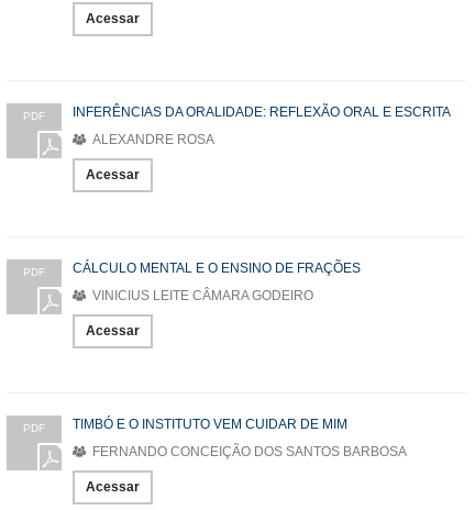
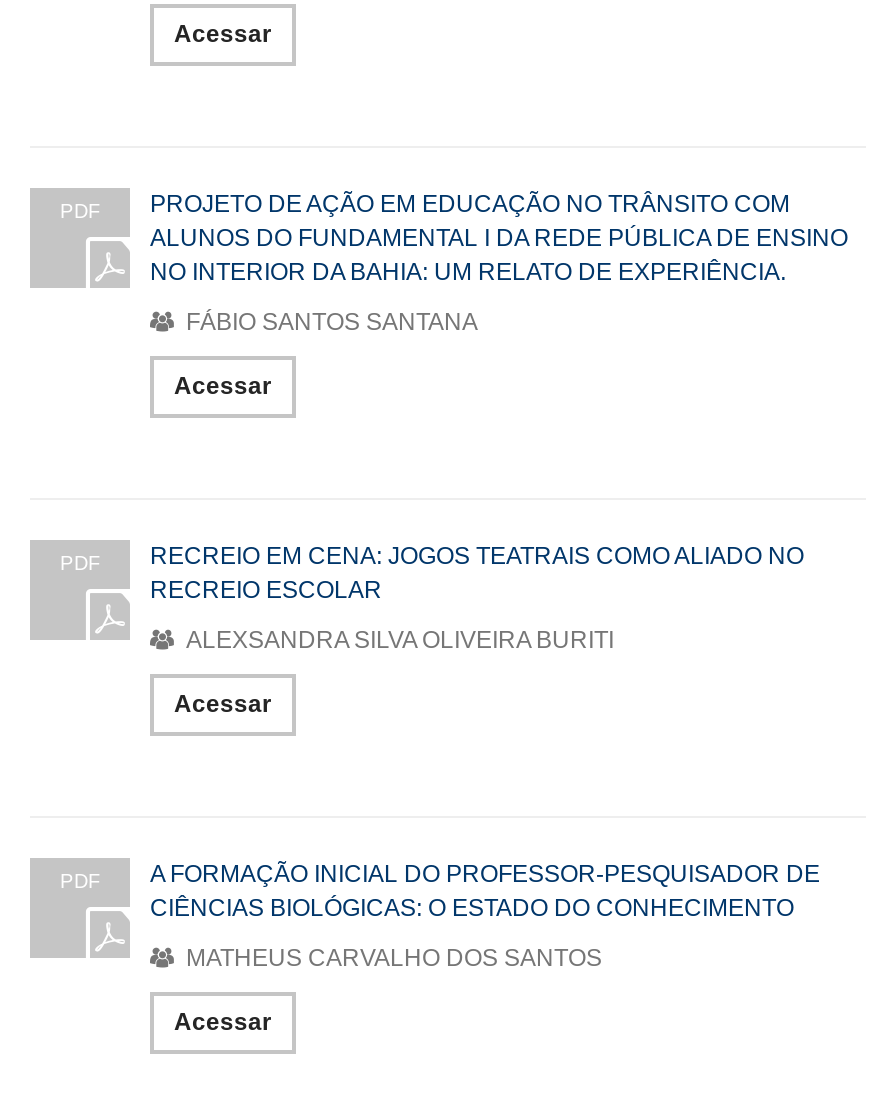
- INFERÊNCIAS DA ORALIDADE: REFLEXÃO ORAL E ESCRITA
+ PROJETO DE AÇÃO EM EDUCAÇÃO NO TRÂNSITO COM
+ ALUNOS DO FUNDAMENTAL I DA REDE PÚBLICA DE ENSINO
+ NO INTERIOR DA BAHIA: UM RELATO DE EXPERIÊNCIA.

- ALEXANDRE ROSA
+ FÁBIO SANTOS SANTANA

- CÁLCULO MENTAL E O ENSINO DE FRAÇÕES
+ RECREIO EM CENA: JOGOS TEATRAIS COMO ALIADO NO
+ RECREIO ESCOLAR

- VINICIUS LEITE CÂMARA GODEIRO
+ ALEXSANDRA SILVA OLIVEIRA BURITI

- TIMBÓ E O INSTITUTO VEM CUIDAR DE MIM
+ A FORMAÇÃO INICIAL DO PROFESSOR-PESQUISADOR DE
+ CIÊNCIAS BIOLÓGICAS: O ESTADO DO CONHECIMENTO

- FERNANDO CONCEIÇÃO DOS SANTOS BARBOSA
+ MATHEUS CARVALHO DOS SANTOS
